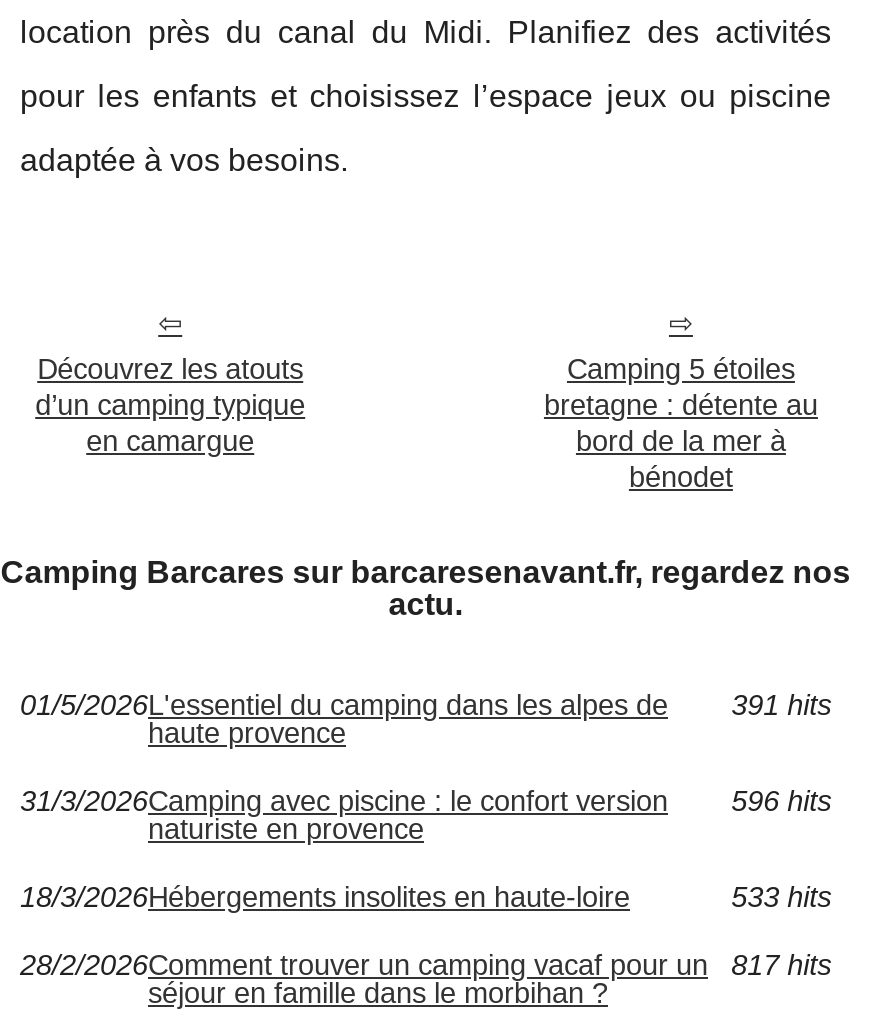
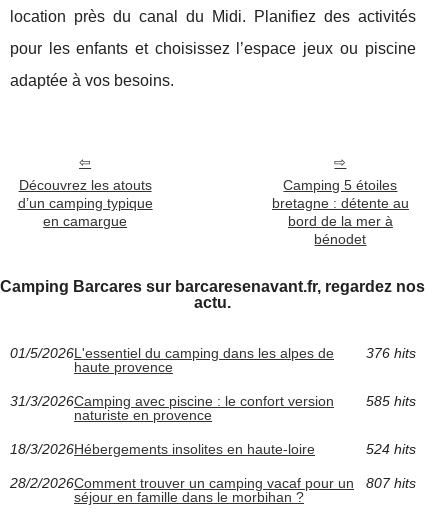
- 01/5/2026L'essentiel du camping dans les alpes de 391 hits
+ 01/5/2026L'essentiel du camping dans les alpes de 376 hits

- 31/3/2026Camping avec piscine : le confort version 596 hits
+ 31/3/2026Camping avec piscine : le confort version 585 hits

- 533 hits
+ 524 hits

- 28/2/2026Comment trouver un camping vacaf pour un 817 hits
+ 28/2/2026Comment trouver un camping vacaf pour un 807 hits
